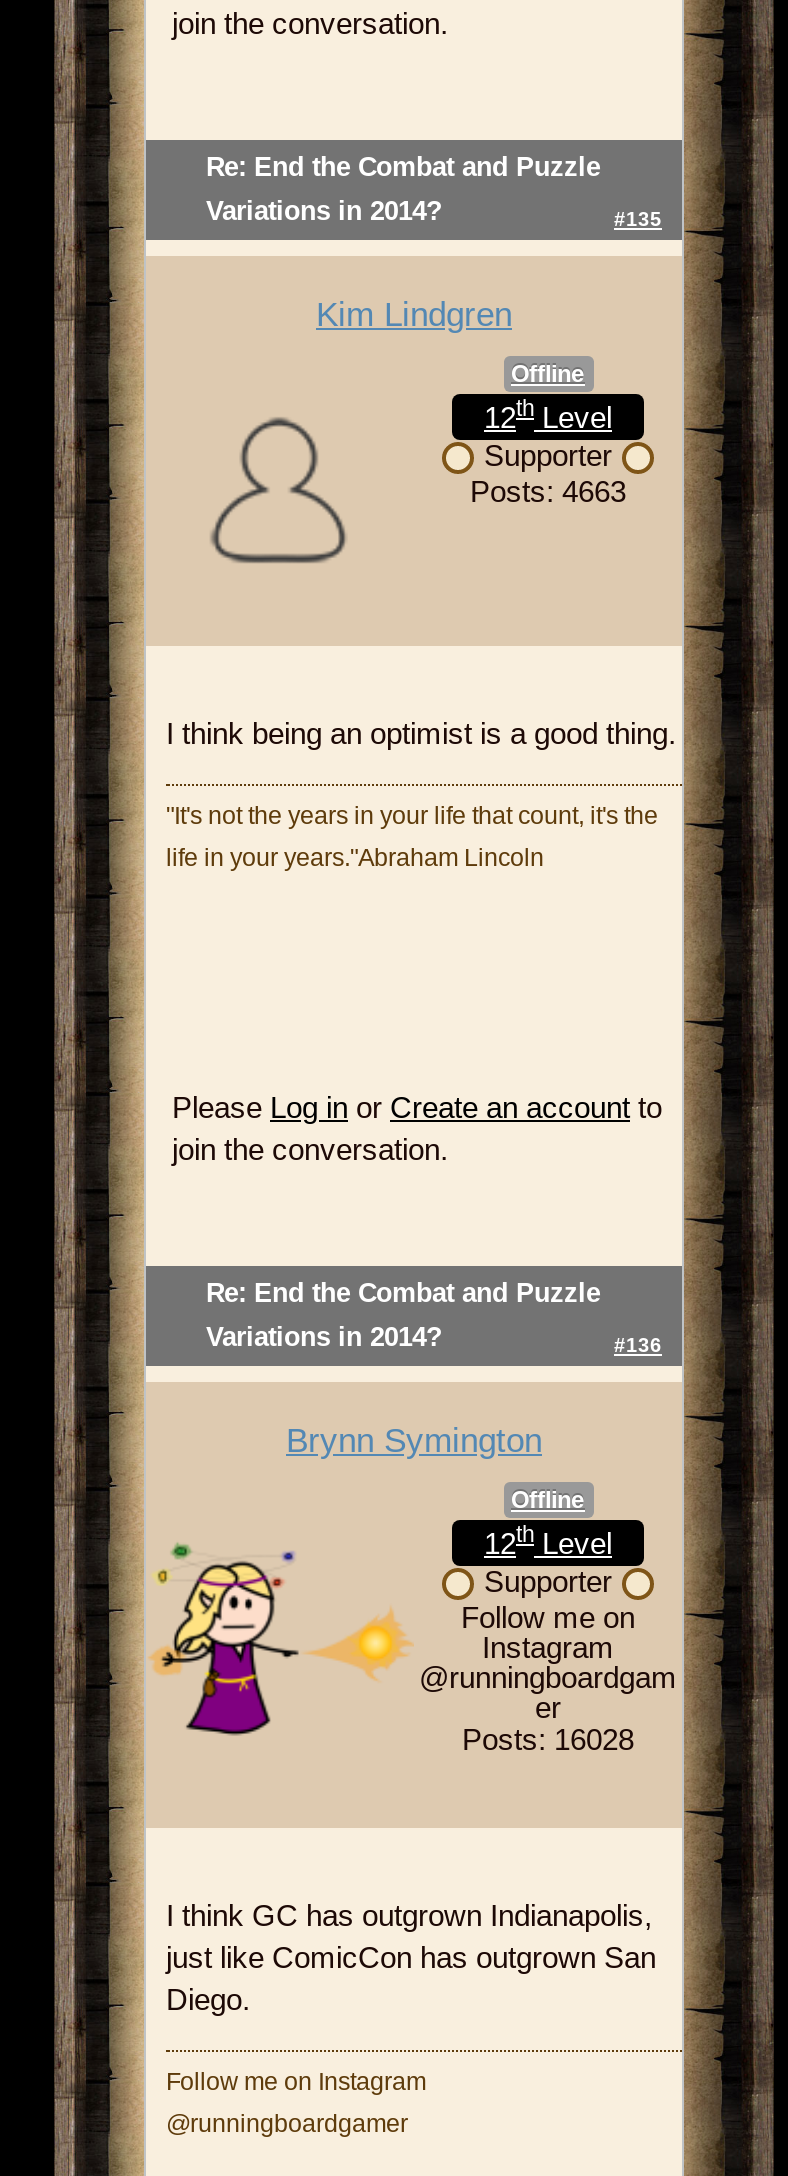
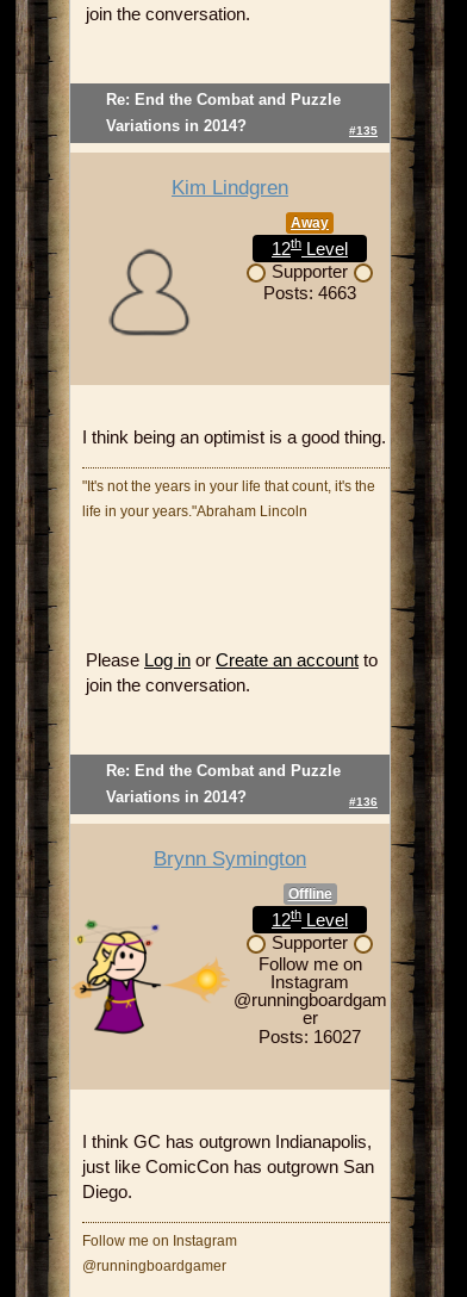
- Offline
+ Away

- Posts: 16028
+ Posts: 16027
